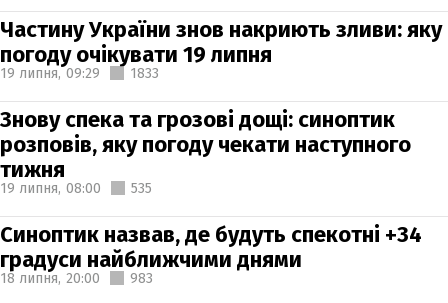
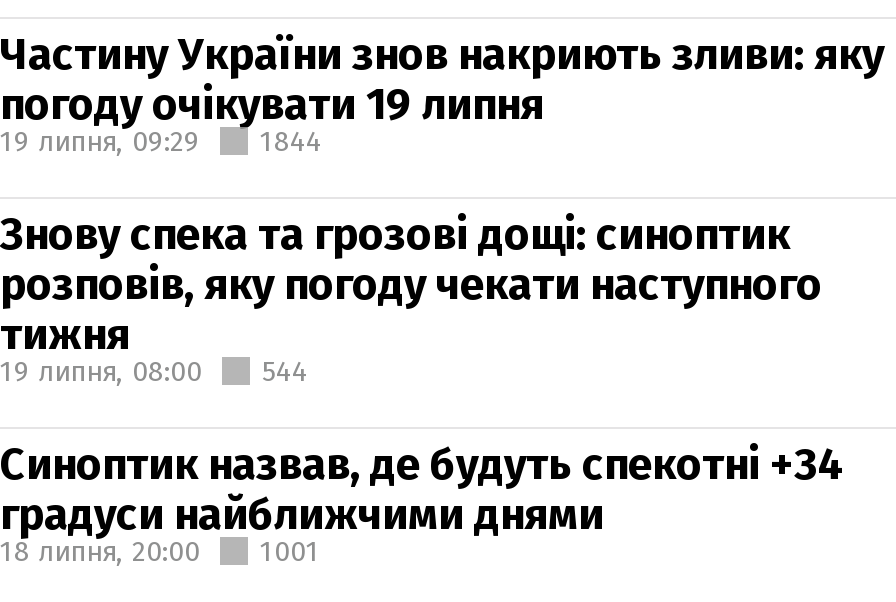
- 19 липня, 09:29 1833
+ 19 липня, 09:29 1844

- 19 липня, 08:00 535
+ 19 липня, 08:00 544

- 18 липня, 20:00 983
+ 18 липня, 20:00 1001
